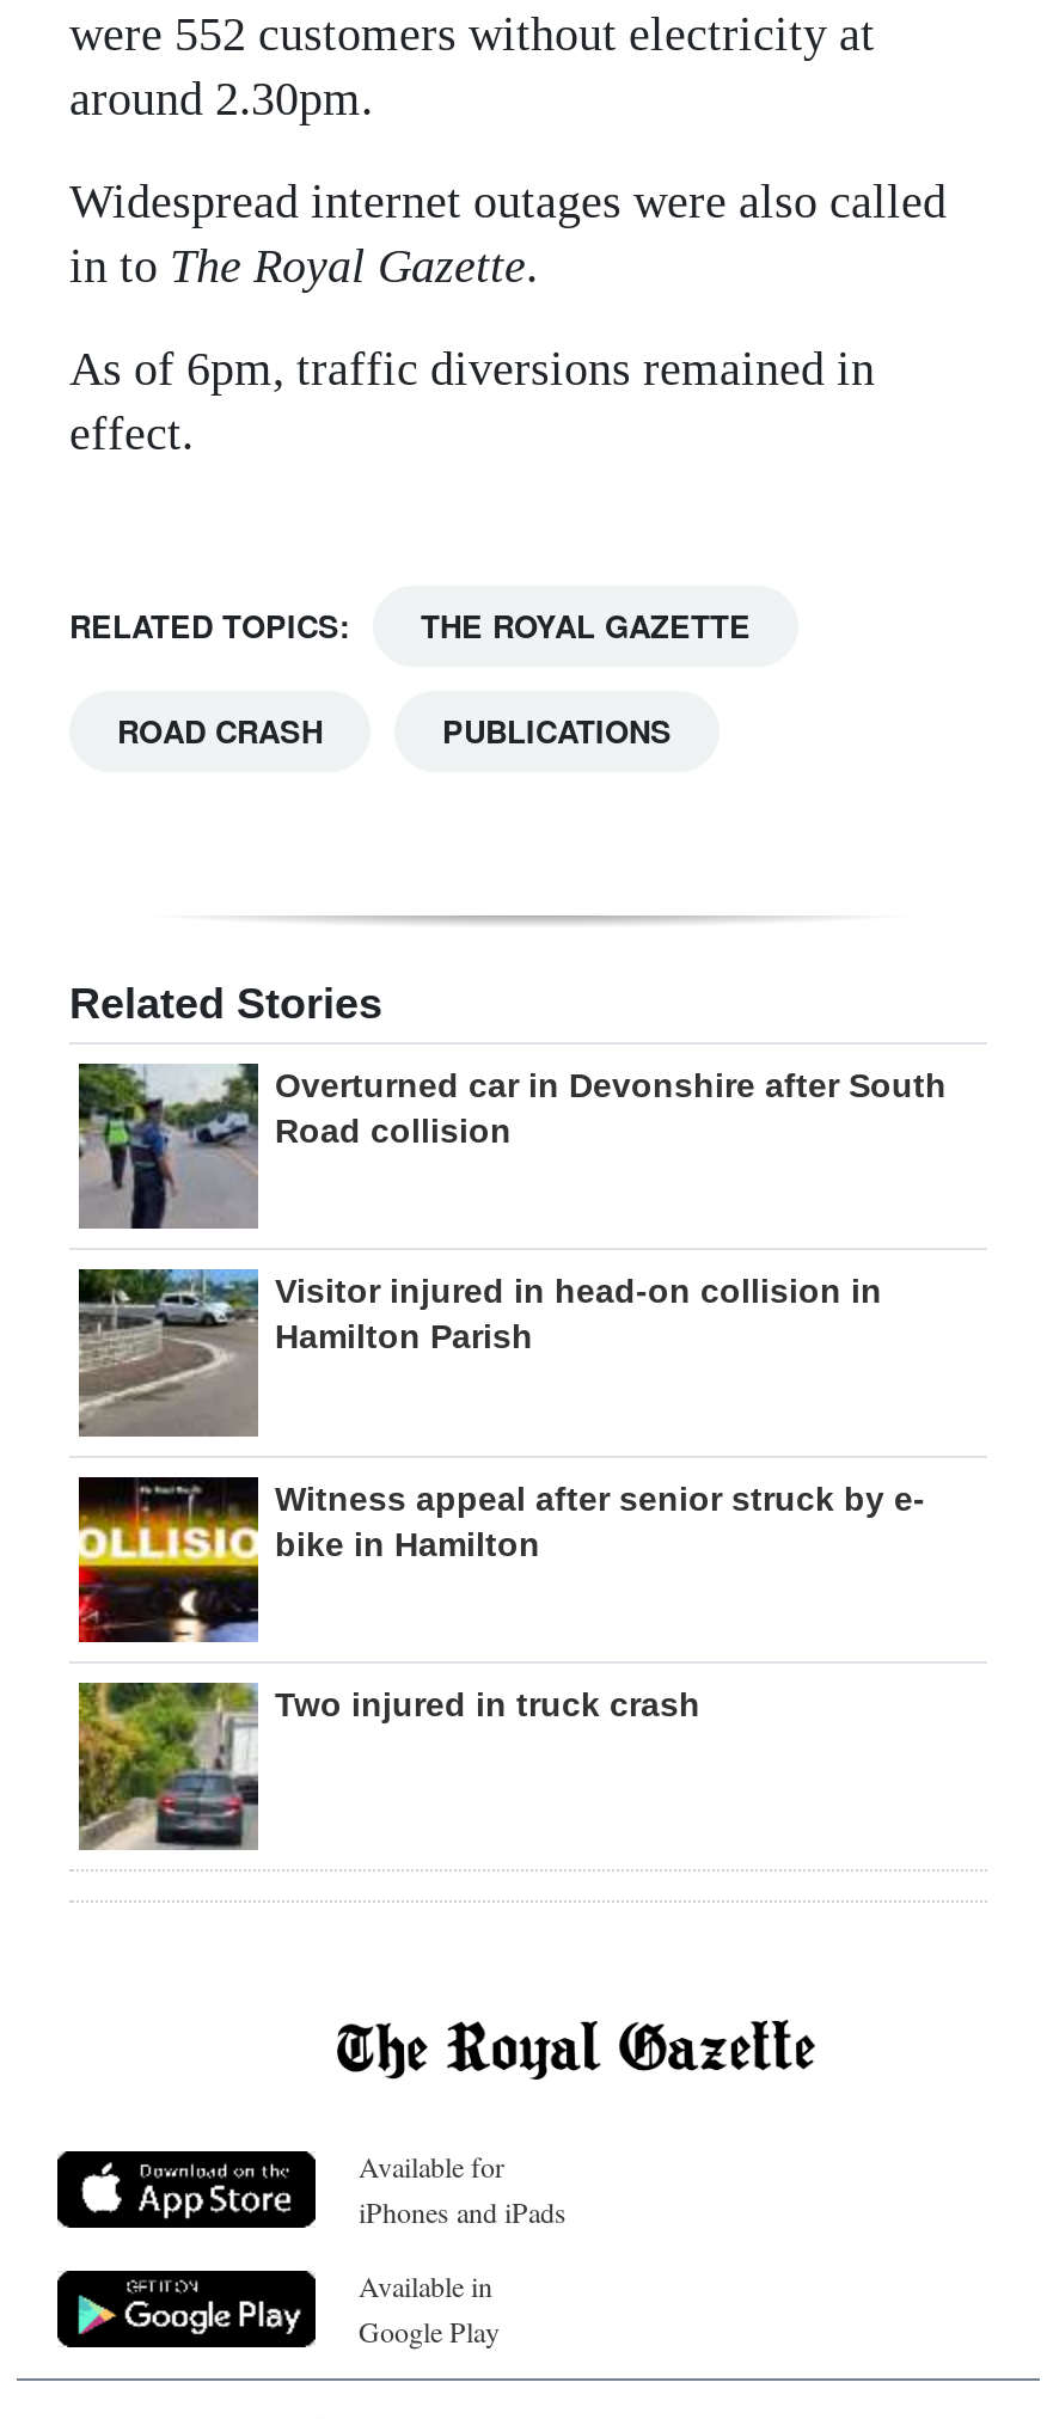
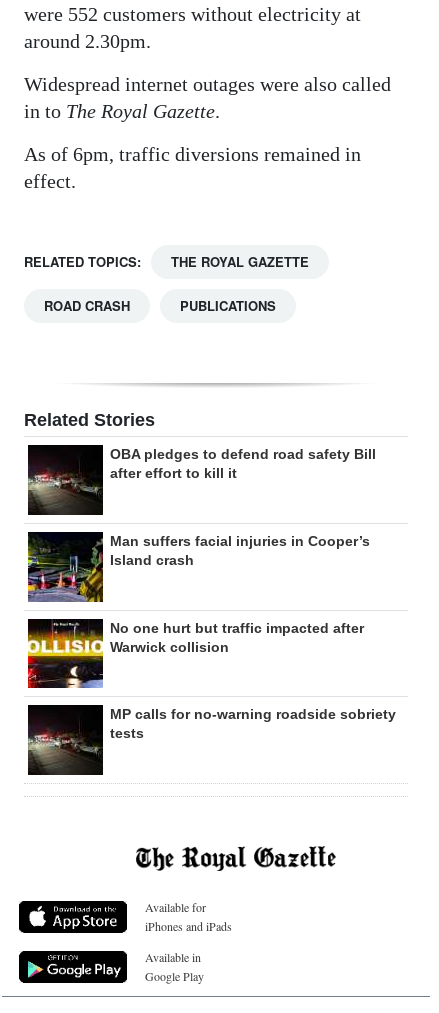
- [image]
- Overturned car in Devonshire after South
- Road collision
+ [image]
+ OBA pledges to defend road safety Bill
+ after effort to kill it

- [image]
- Visitor injured in head-on collision in
- Hamilton Parish
+ [image]
+ Man suffers facial injuries in Cooper’s
+ Island crash

- Witness appeal after senior struck by e-
- bike in Hamilton
+ No one hurt but traffic impacted after
+ Warwick collision

- [image]
- Two injured in truck crash
+ [image]
+ MP calls for no-warning roadside sobriety
+ tests
